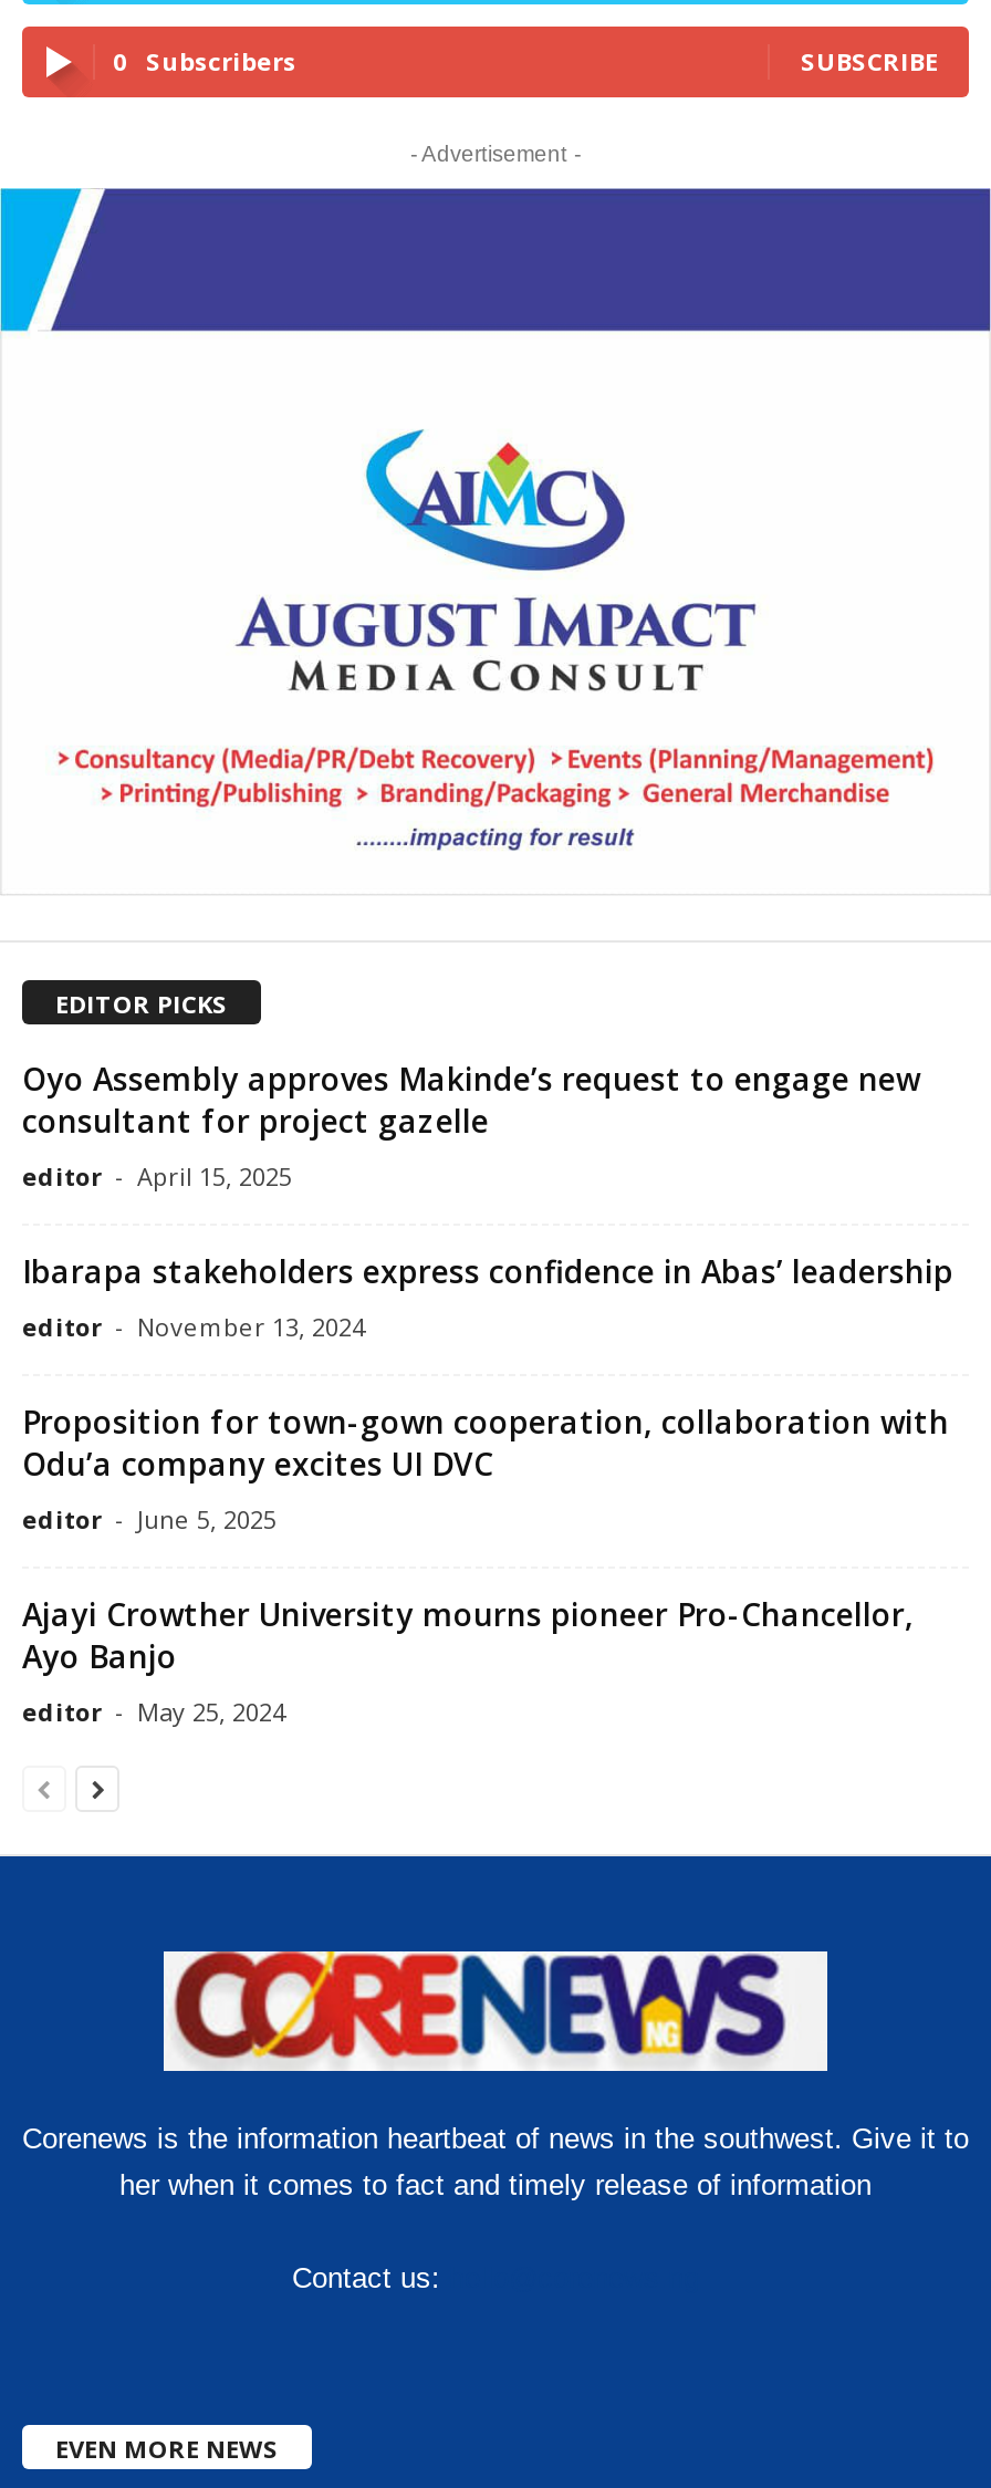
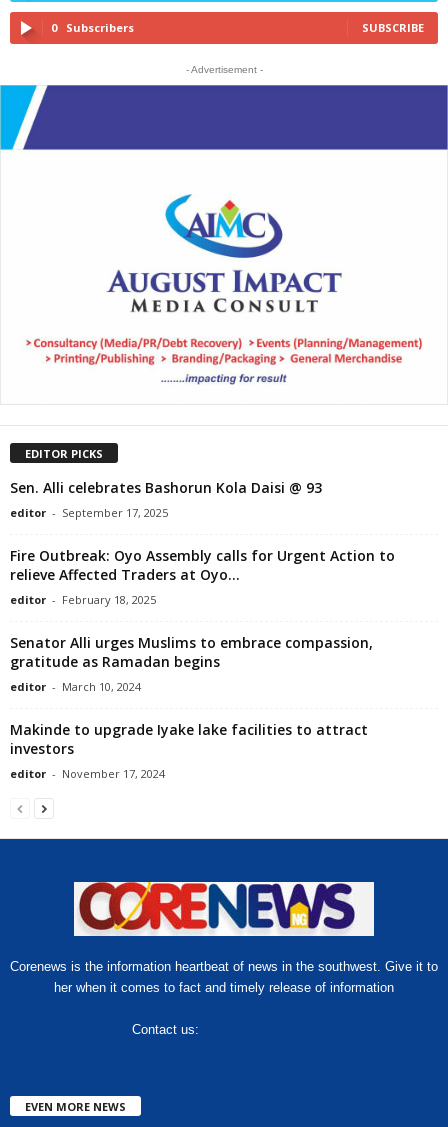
- Oyo Assembly approves Makinde’s request to engage new
- consultant for project gazelle
- editor - April 15, 2025
+ Sen. Alli celebrates Bashorun Kola Daisi @ 93
+ editor - September 17, 2025

- Ibarapa stakeholders express confidence in Abas’ leadership
- editor - November 13, 2024
+ Fire Outbreak: Oyo Assembly calls for Urgent Action to
+ relieve Affected Traders at Oyo...
+ editor - February 18, 2025

- Proposition for town-gown cooperation, collaboration with
- Odu’a company excites UI DVC
- editor - June 5, 2025
+ Senator Alli urges Muslims to embrace compassion,
+ gratitude as Ramadan begins
+ editor - March 10, 2024

- Ajayi Crowther University mourns pioneer Pro-Chancellor,
- Ayo Banjo
- editor - May 25, 2024
+ Makinde to upgrade Iyake lake facilities to attract
+ investors
+ editor - November 17, 2024
